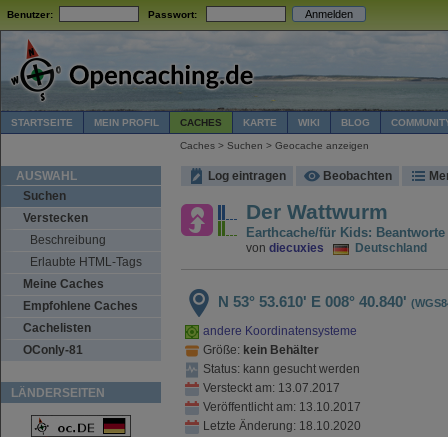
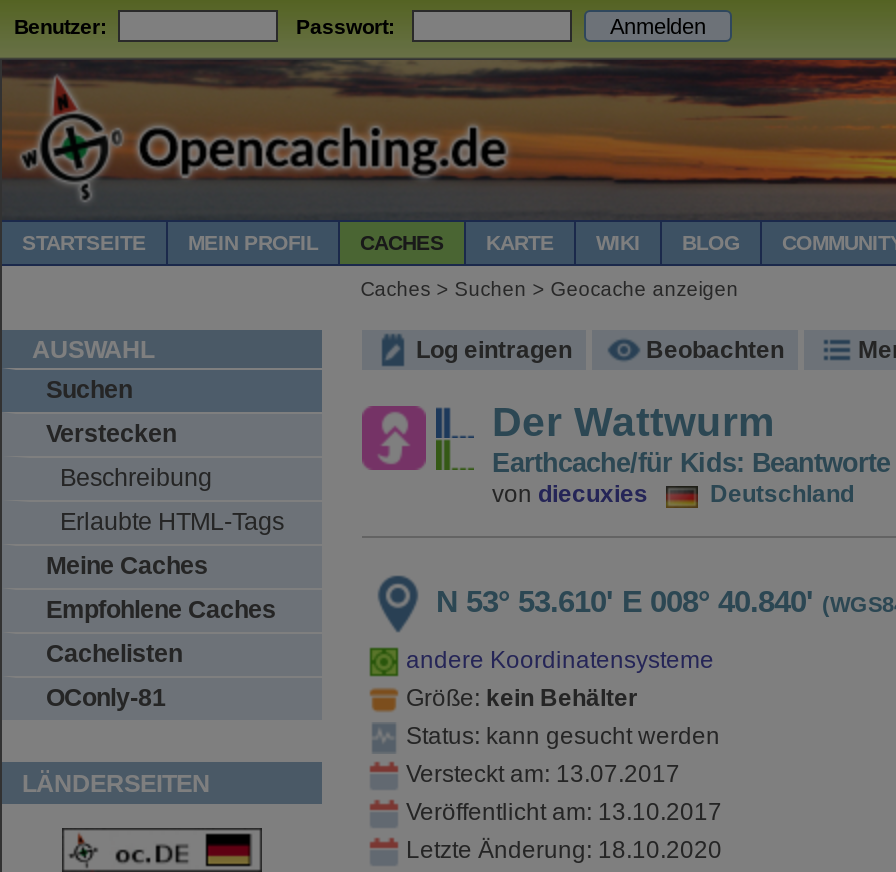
- [image]
+ [image]
